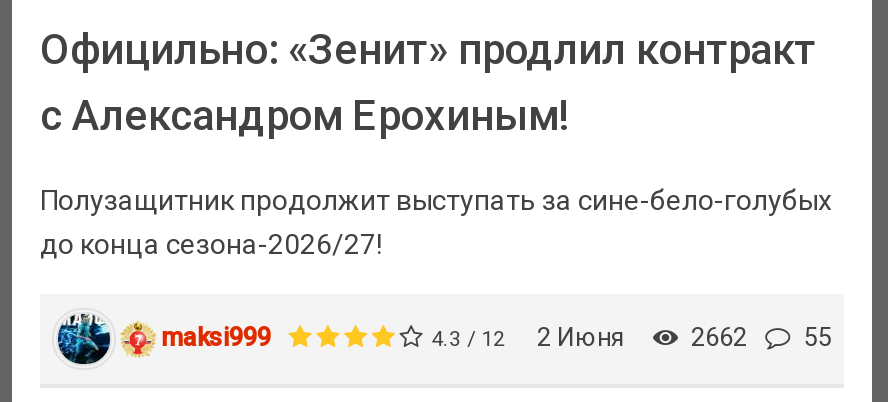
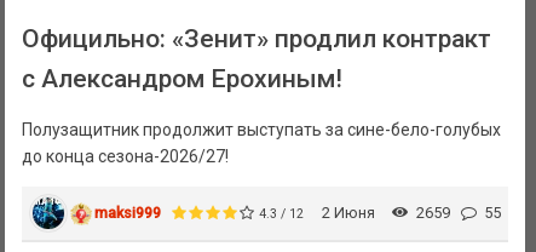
- 2662 55
+ 2659 55
